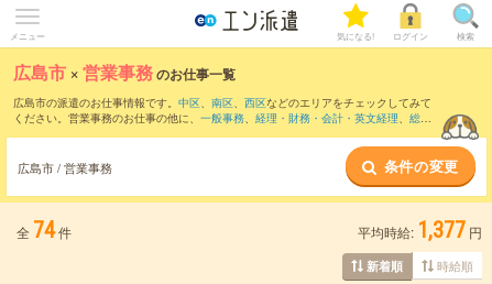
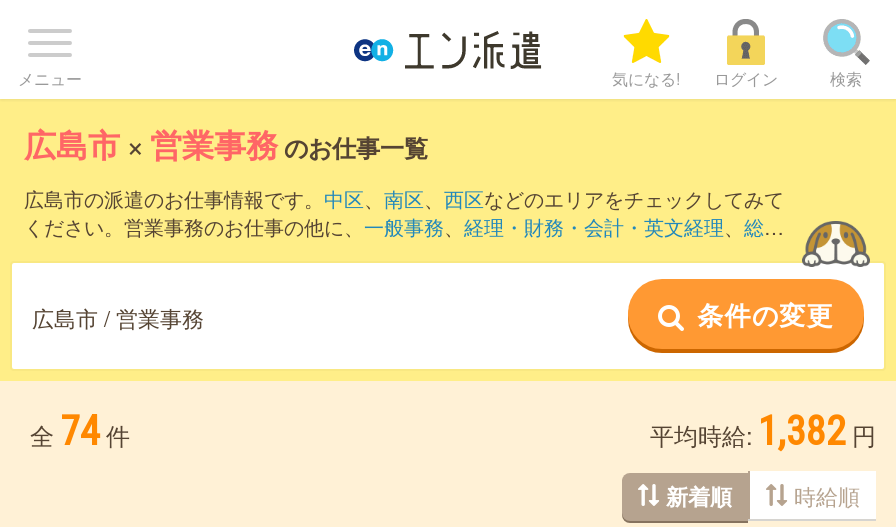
- 平均時給: 1,377 円
+ 平均時給: 1,382 円
